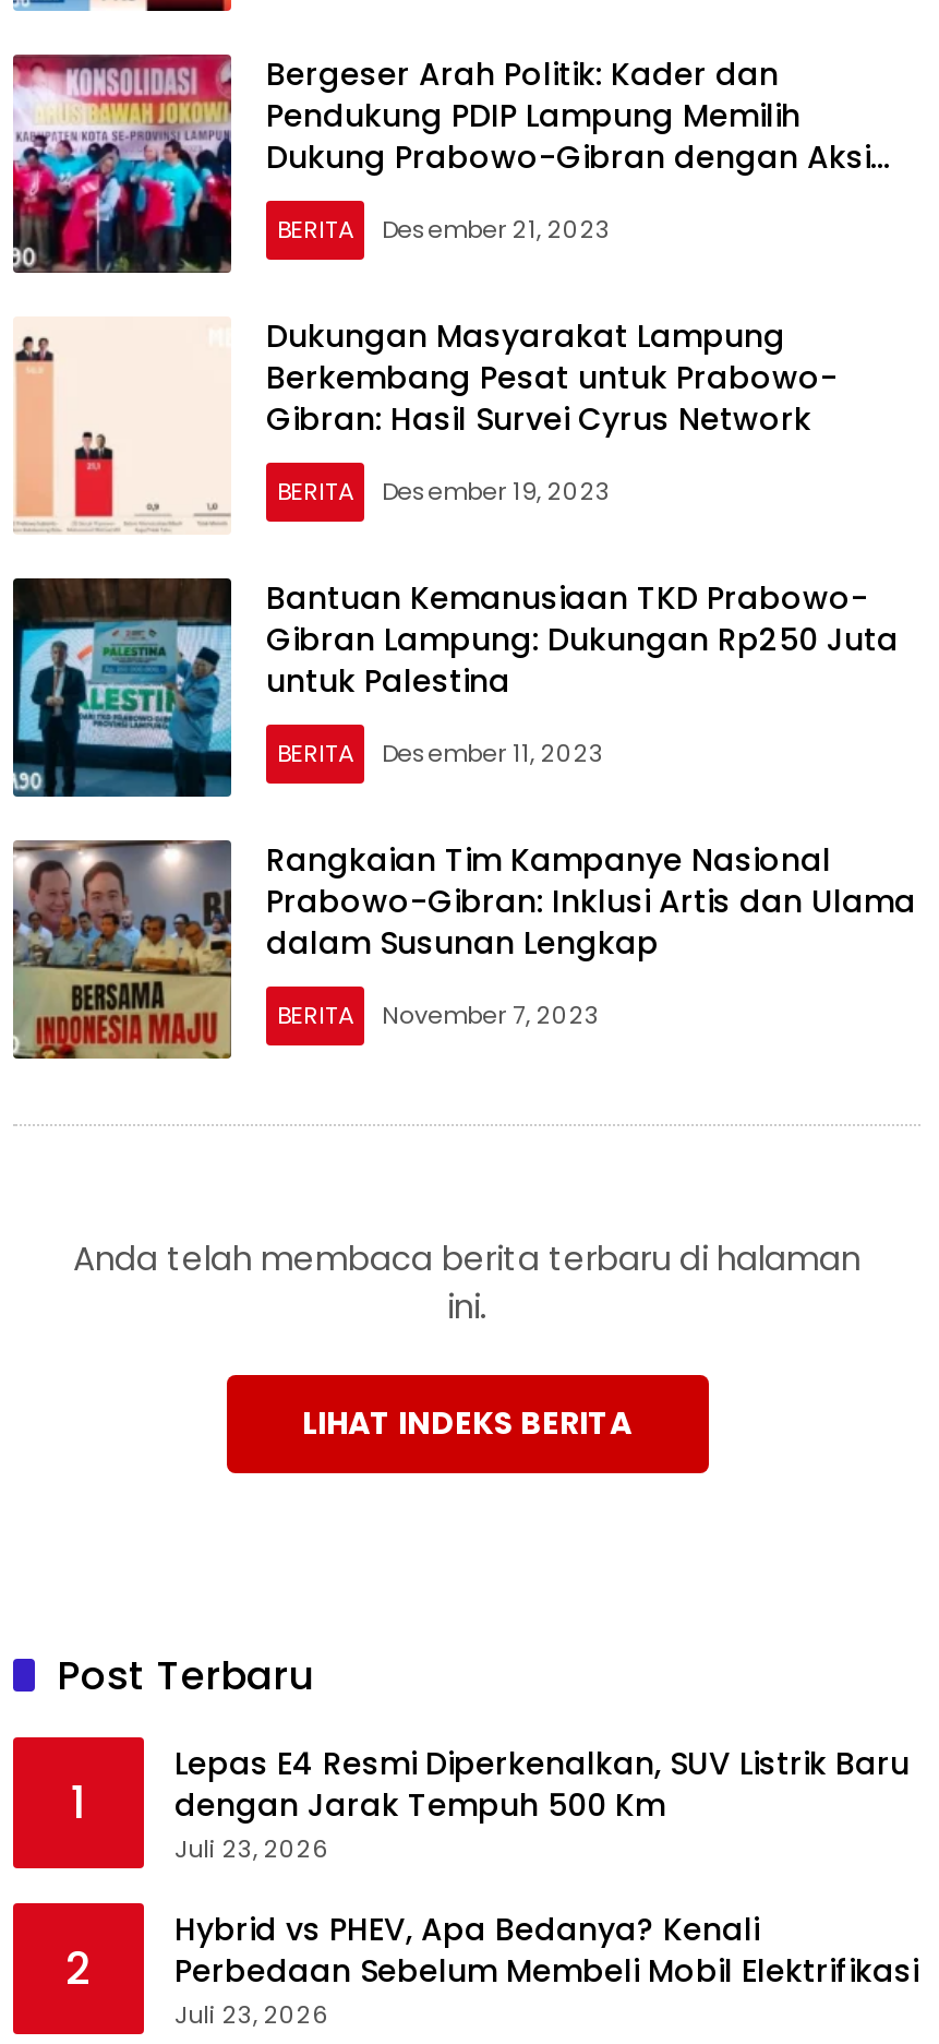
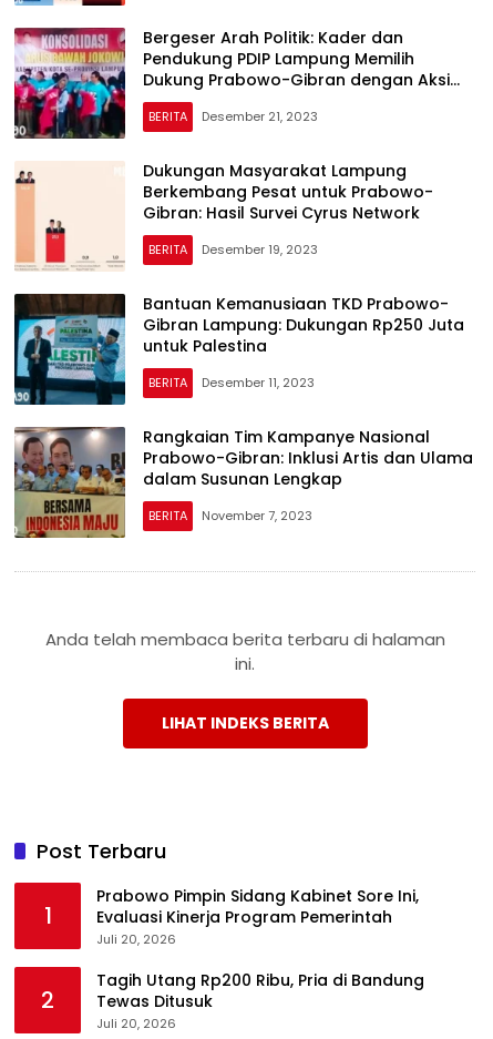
- Lepas E4 Resmi Diperkenalkan, SUV Listrik Baru
- dengan Jarak Tempuh 500 Km
- Juli 23, 2026
+ Prabowo Pimpin Sidang Kabinet Sore Ini,
+ Evaluasi Kinerja Program Pemerintah
+ Juli 20, 2026

- Hybrid vs PHEV, Apa Bedanya? Kenali
- Perbedaan Sebelum Membeli Mobil Elektrifikasi
- Juli 23, 2026
+ Tagih Utang Rp200 Ribu, Pria di Bandung
+ Tewas Ditusuk
+ Juli 20, 2026
